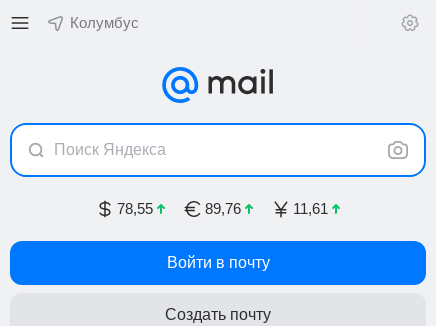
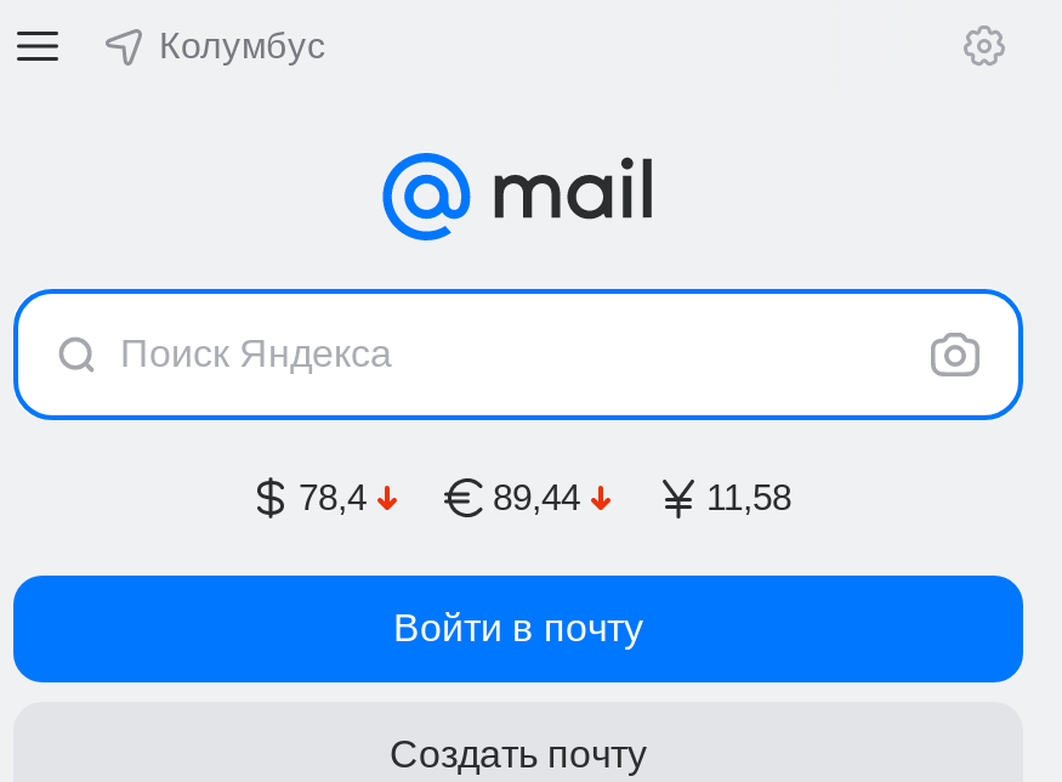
- 78,55
+ 78,4

- 89,76
+ 89,44

- 11,61
+ 11,58
